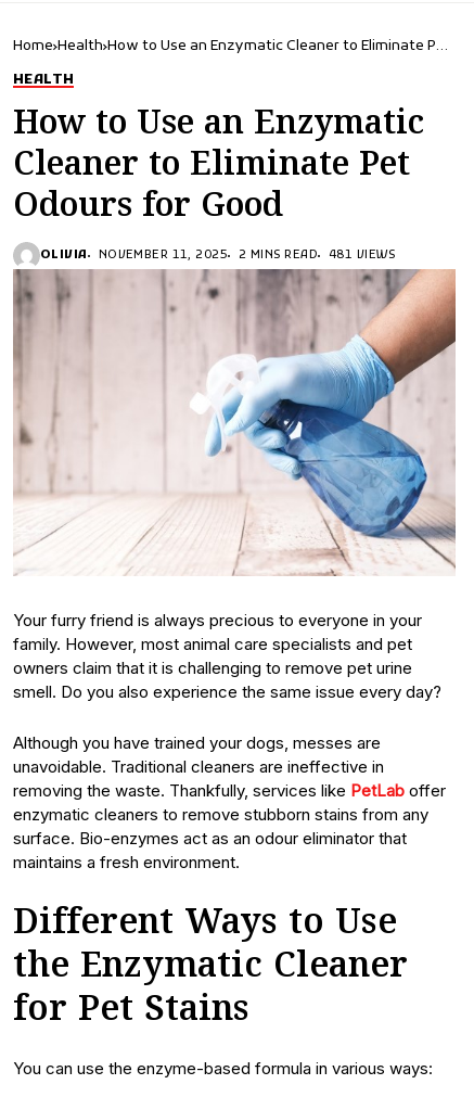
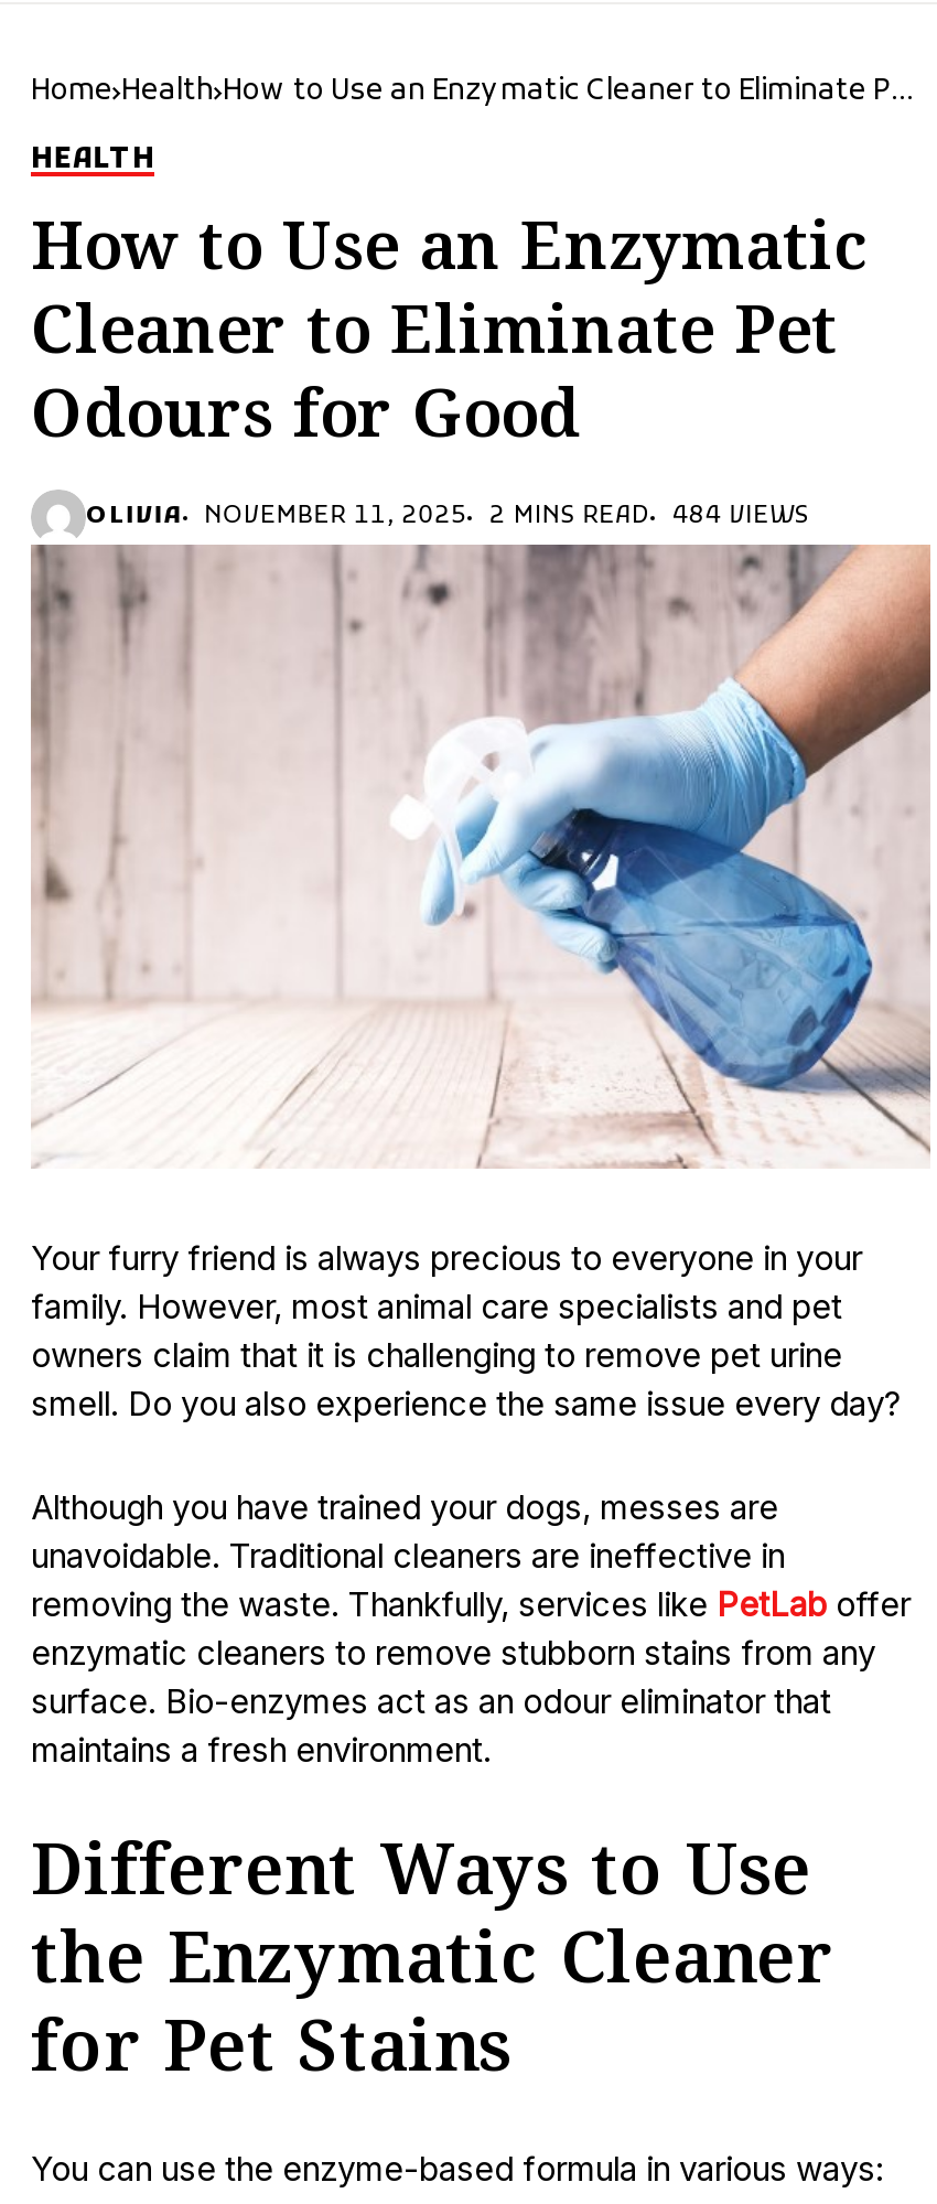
- OLIVIA NOVEMBER 11, 2025 2 MINS READ 481 VIEWS
+ OLIVIA NOVEMBER 11, 2025 2 MINS READ 484 VIEWS
